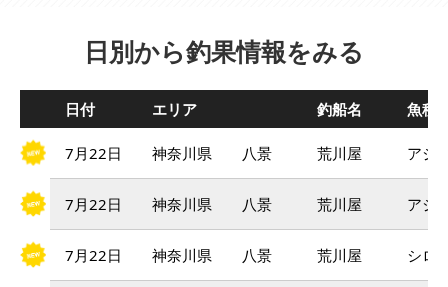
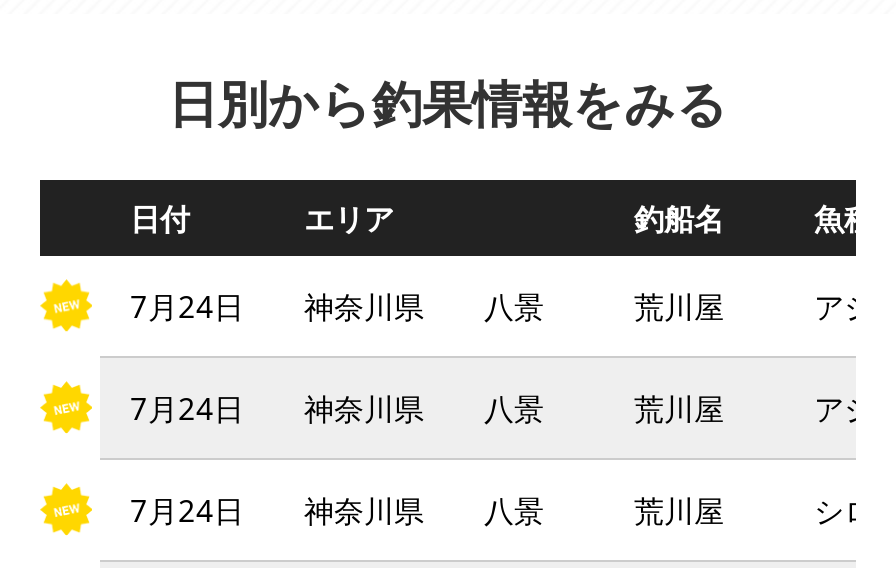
- 7月22日 神奈川県 八景
+ 7月24日 神奈川県 八景

- 7月22日 神奈川県 八景
+ 7月24日 神奈川県 八景

- 7月22日 神奈川県 八景
+ 7月24日 神奈川県 八景
